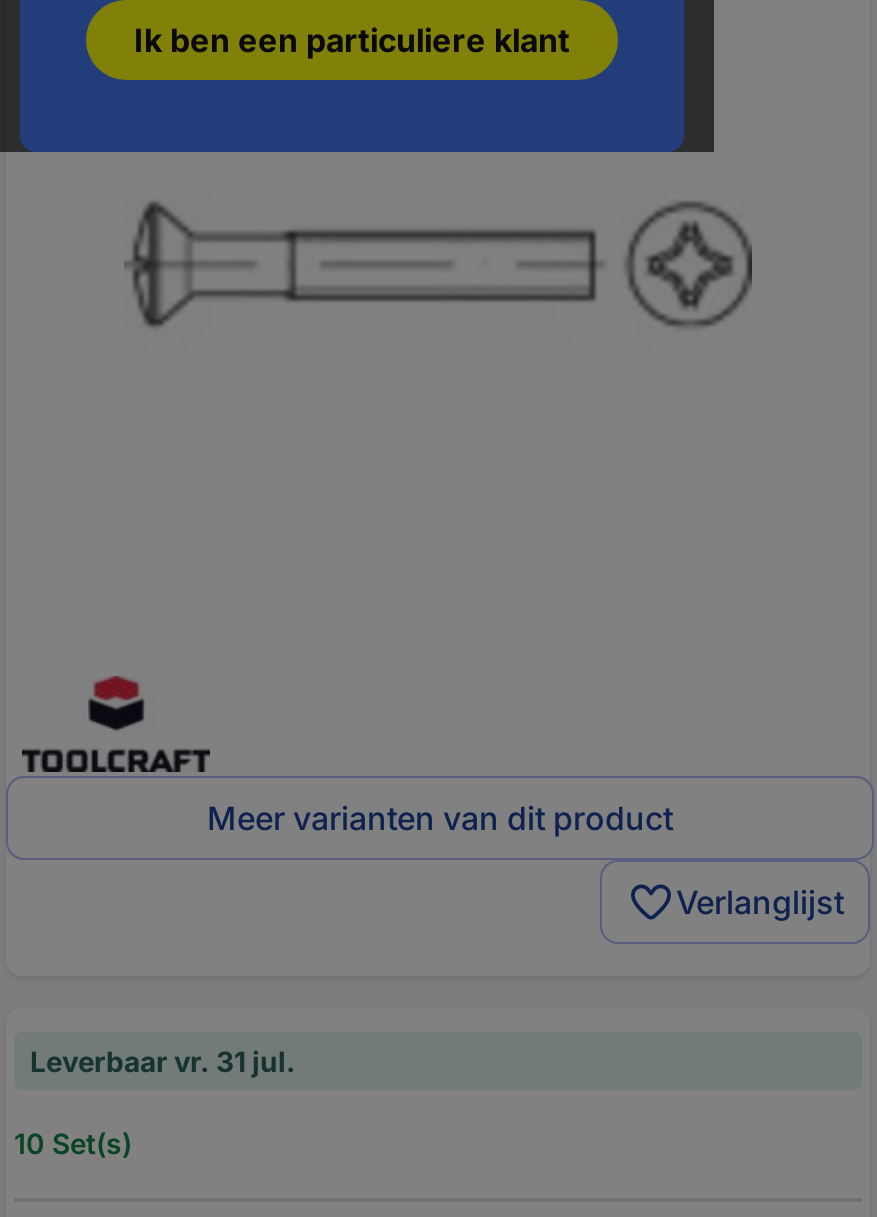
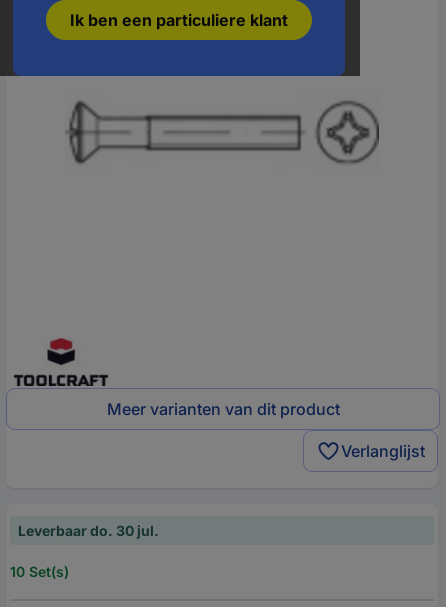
- Leverbaar vr. 31 jul.
+ Leverbaar do. 30 jul.
